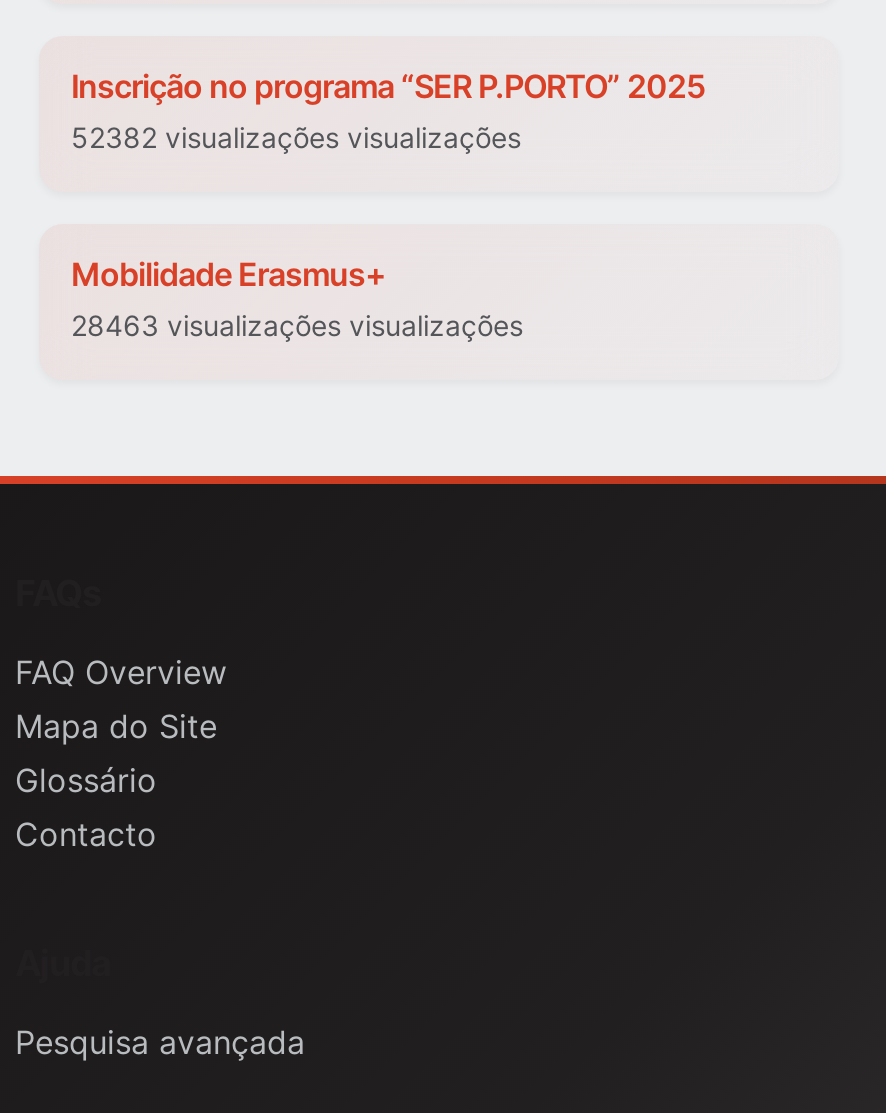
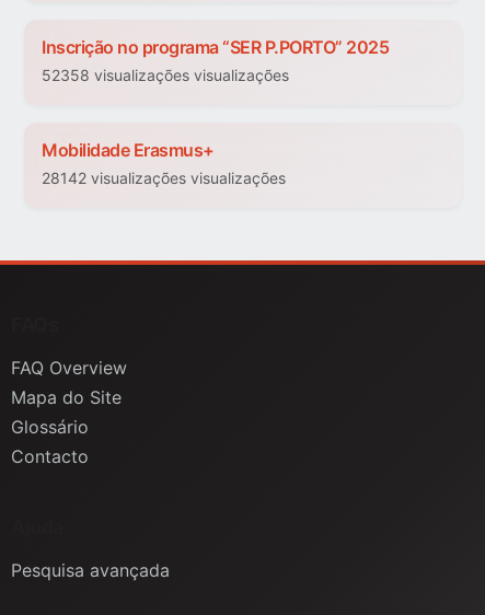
- 52382 visualizações visualizações
+ 52358 visualizações visualizações

- 28463 visualizações visualizações
+ 28142 visualizações visualizações
